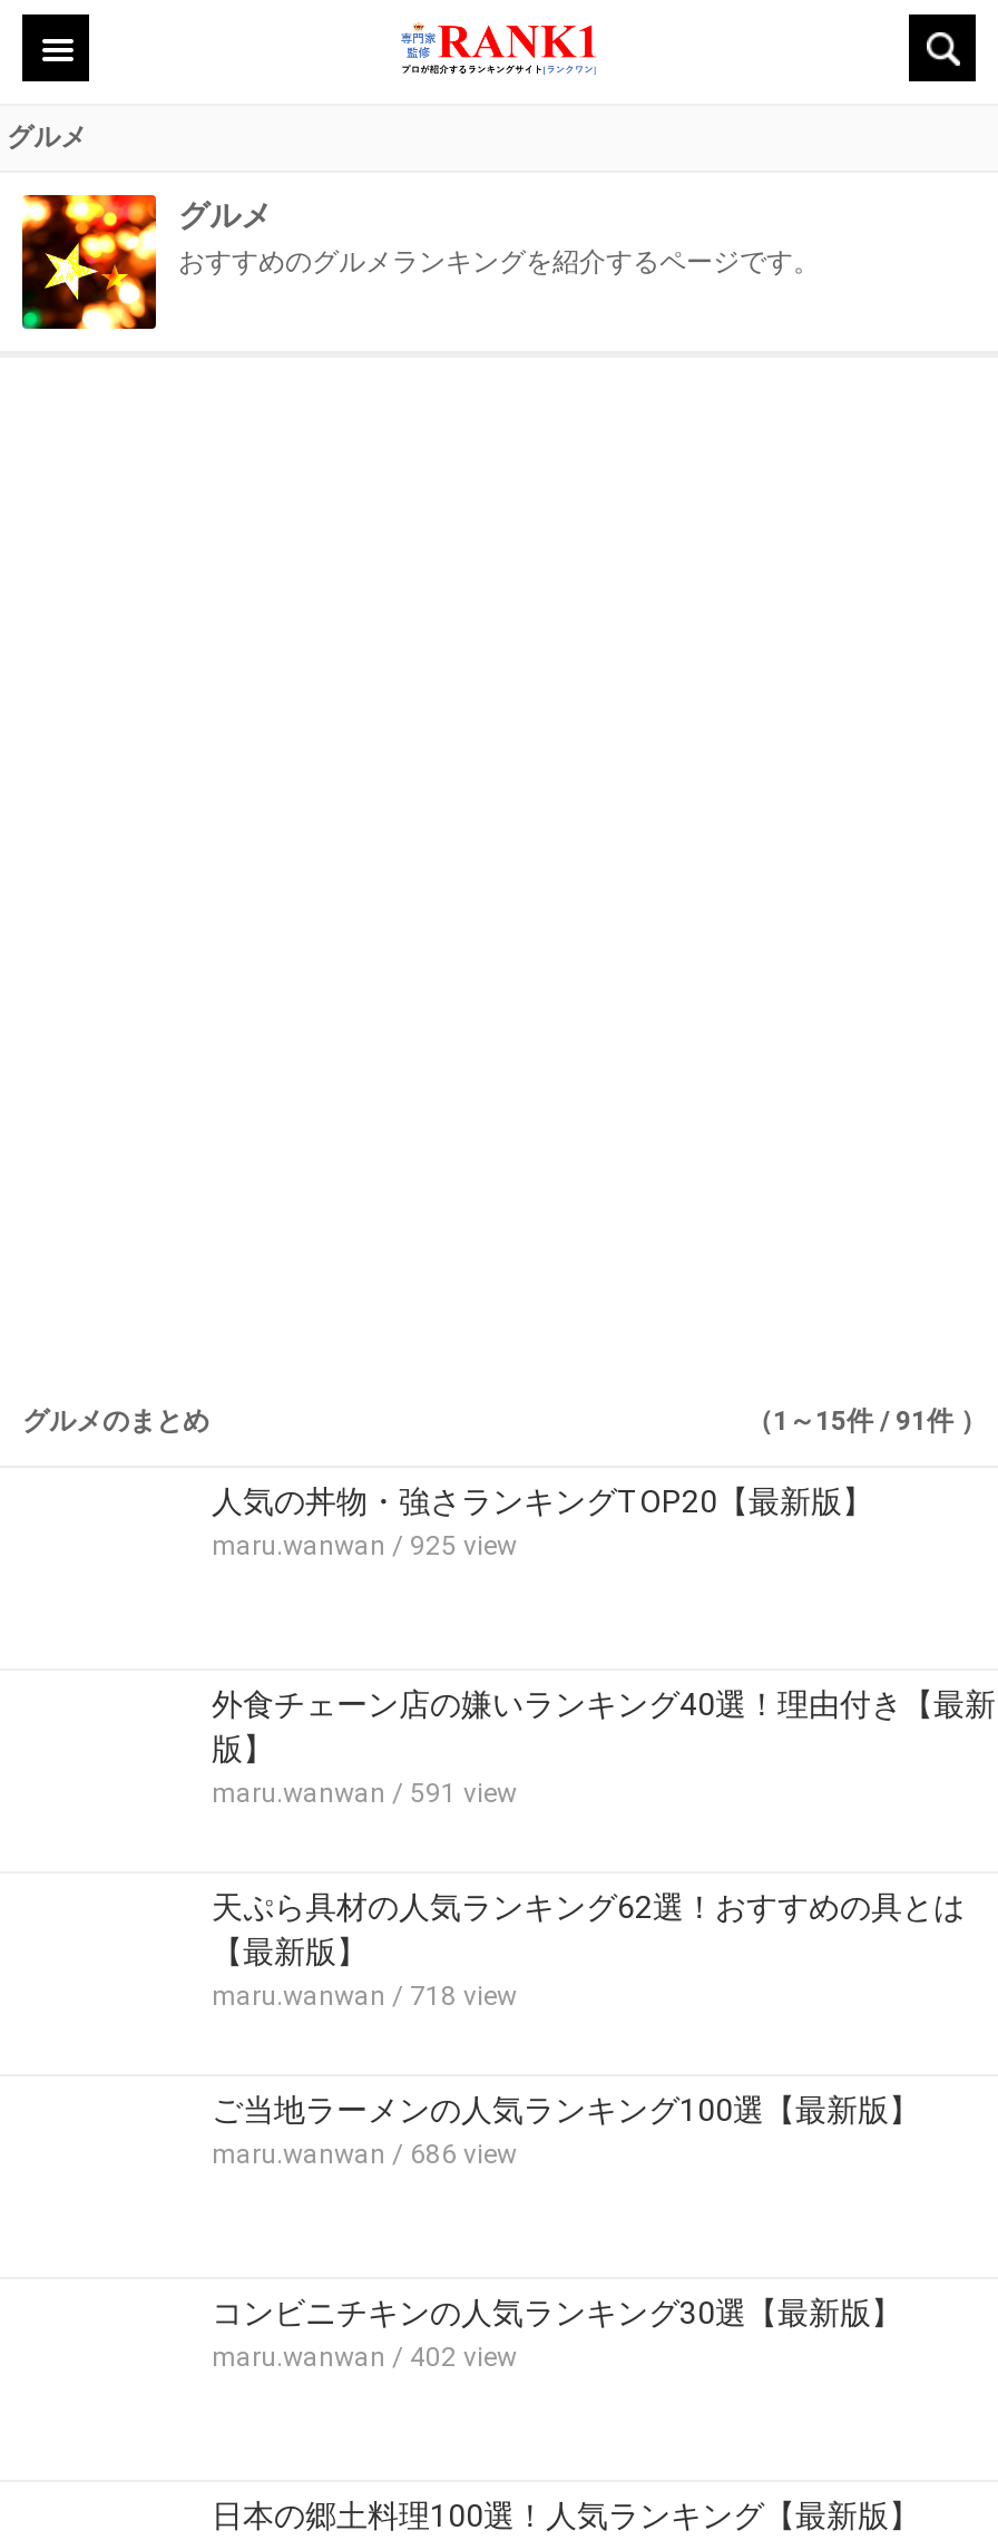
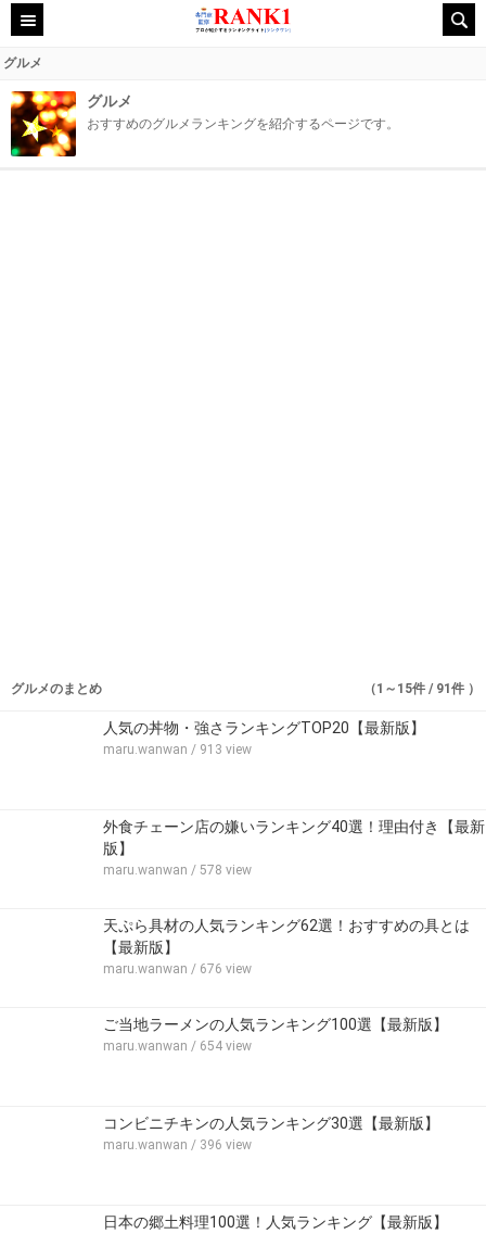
- maru.wanwan / 925 view
+ maru.wanwan / 913 view

- maru.wanwan / 591 view
+ maru.wanwan / 578 view

- maru.wanwan / 718 view
+ maru.wanwan / 676 view

- maru.wanwan / 686 view
+ maru.wanwan / 654 view

- maru.wanwan / 402 view
+ maru.wanwan / 396 view
